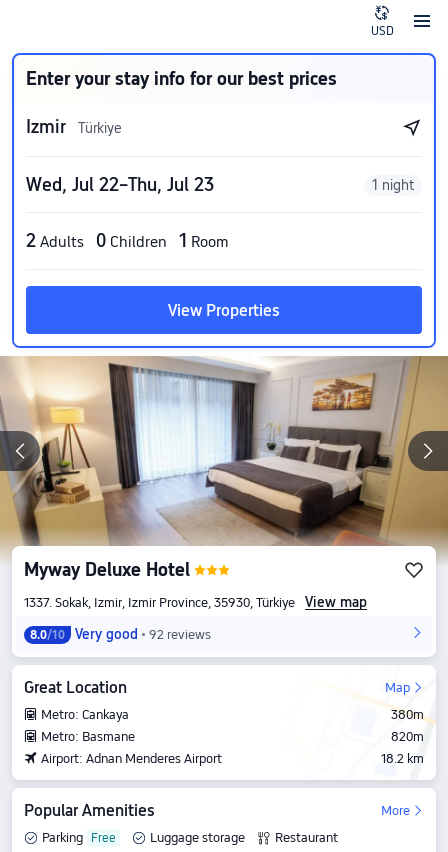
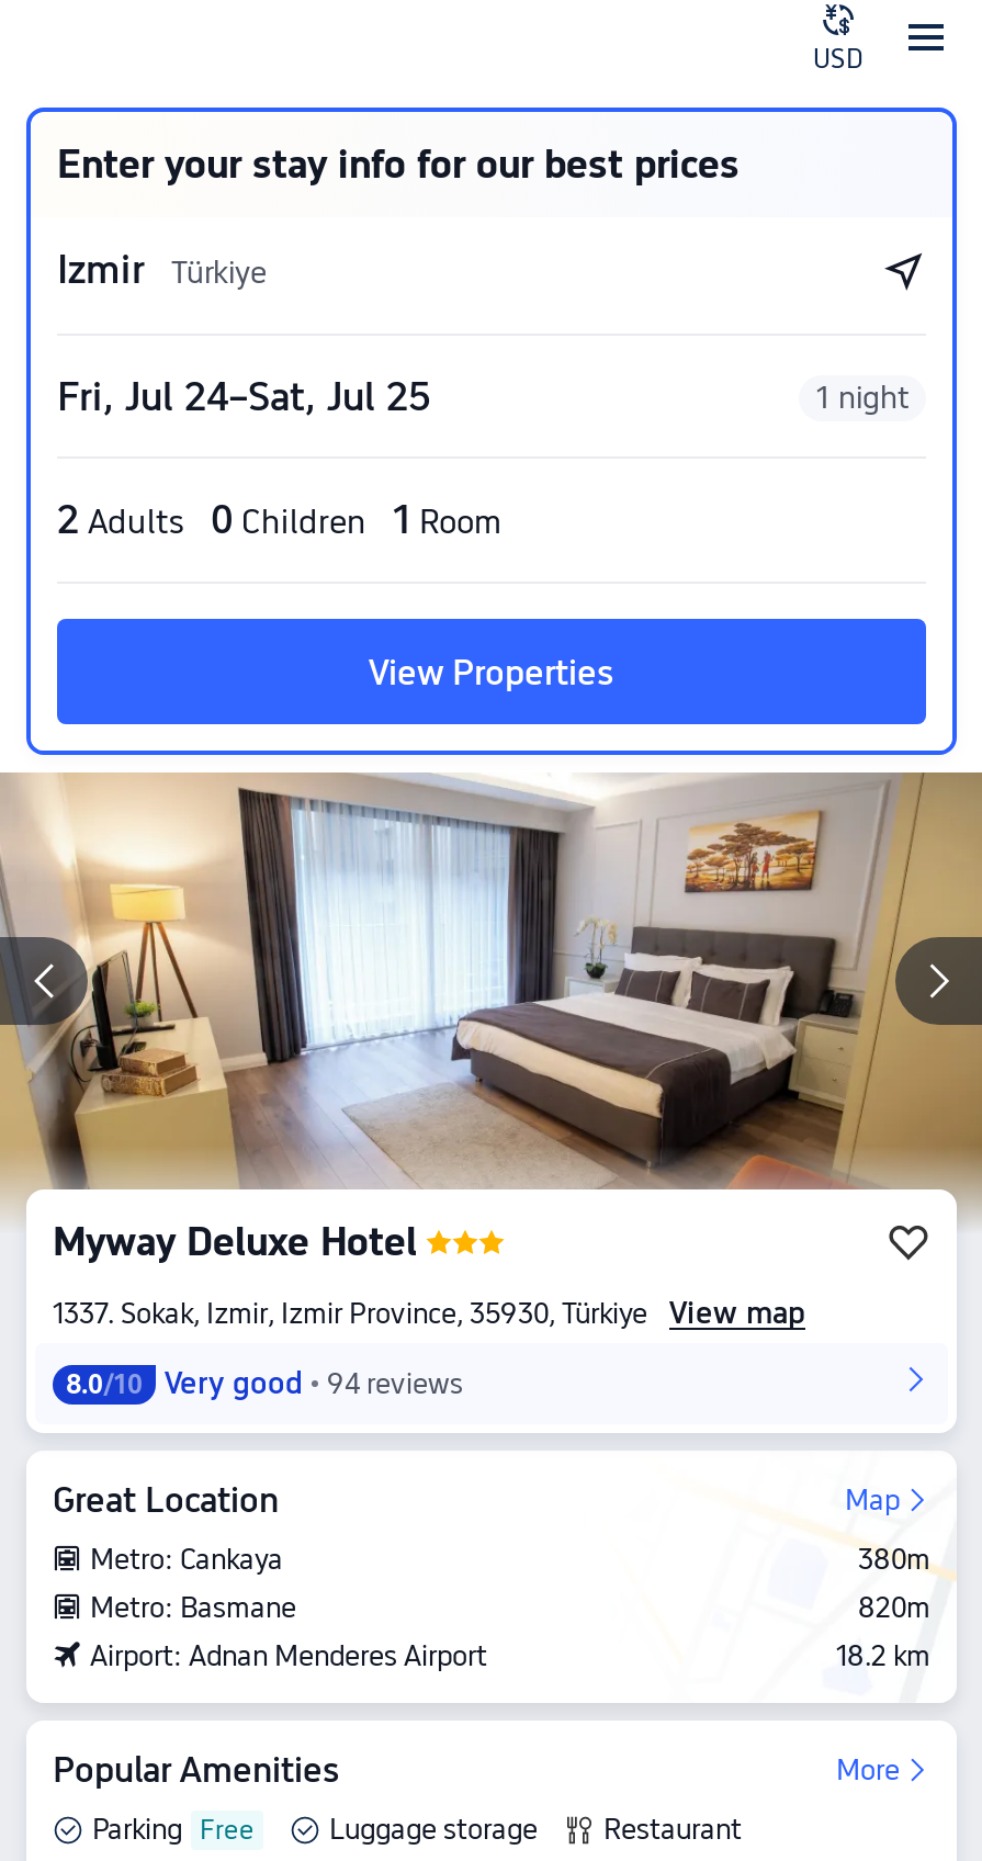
- Wed, Jul 22–Thu, Jul 23
+ Fri, Jul 24–Sat, Jul 25

- 8.0/10 Very good 92 reviews
+ 8.0/10 Very good 94 reviews
